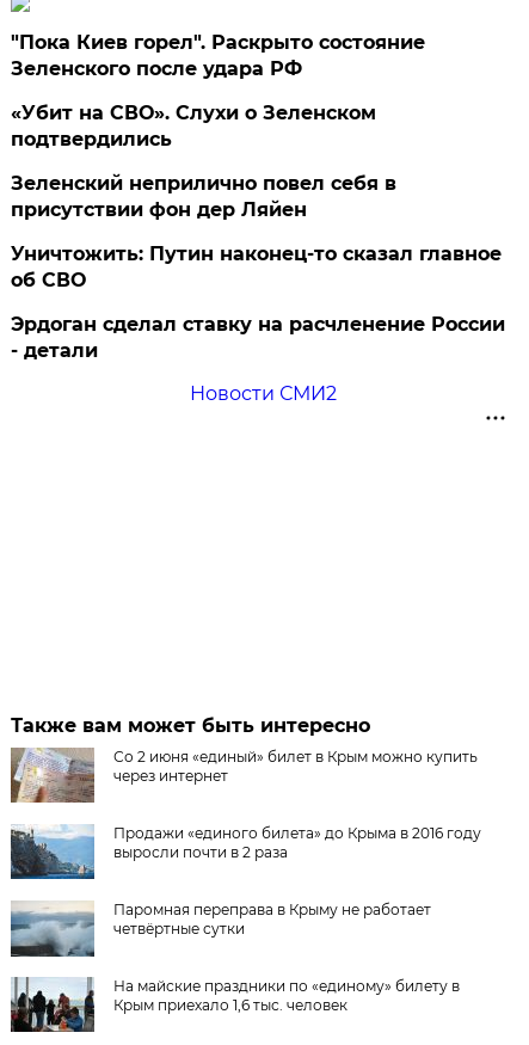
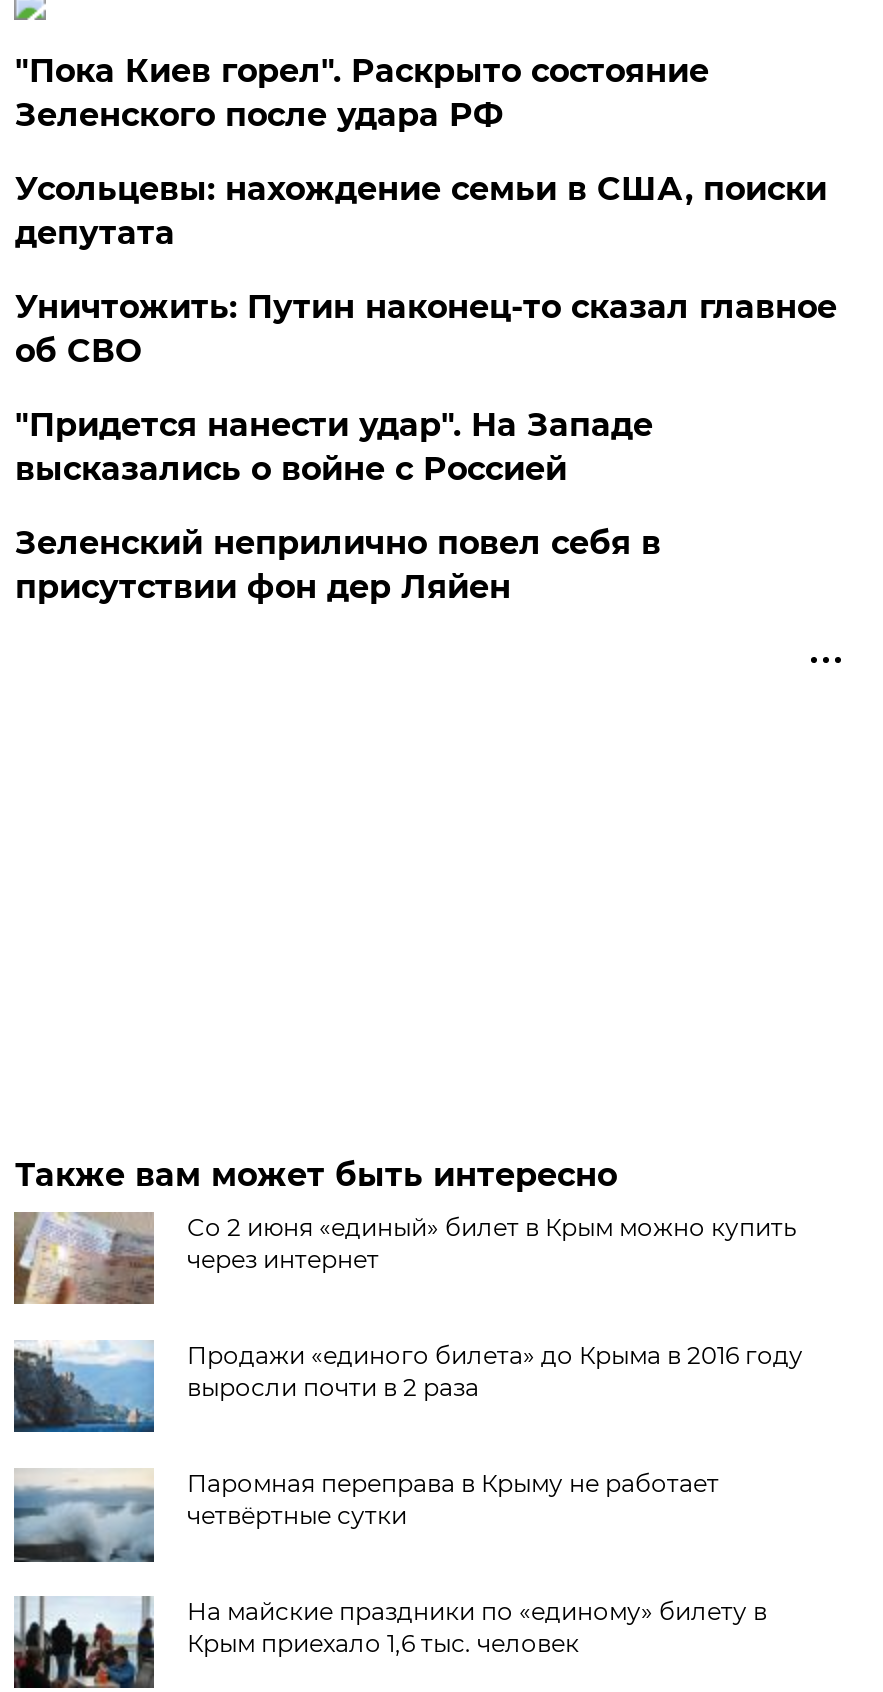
- «Убит на СВО». Слухи о Зеленском
- подтвердились
+ Усольцевы: нахождение семьи в США, поиски
+ депутата
+ "Придется нанести удар". На Западе
+ высказались о войне с Россией

moved down: Зеленский неприлично повел cебя в | присутствии фон дер Ляйен

moved up: Уничтожить: Путин наконец-то сказал главное | об СВО

- Эрдоган сделал ставку на расчленение России
- - детали
- Новости СМИ2
